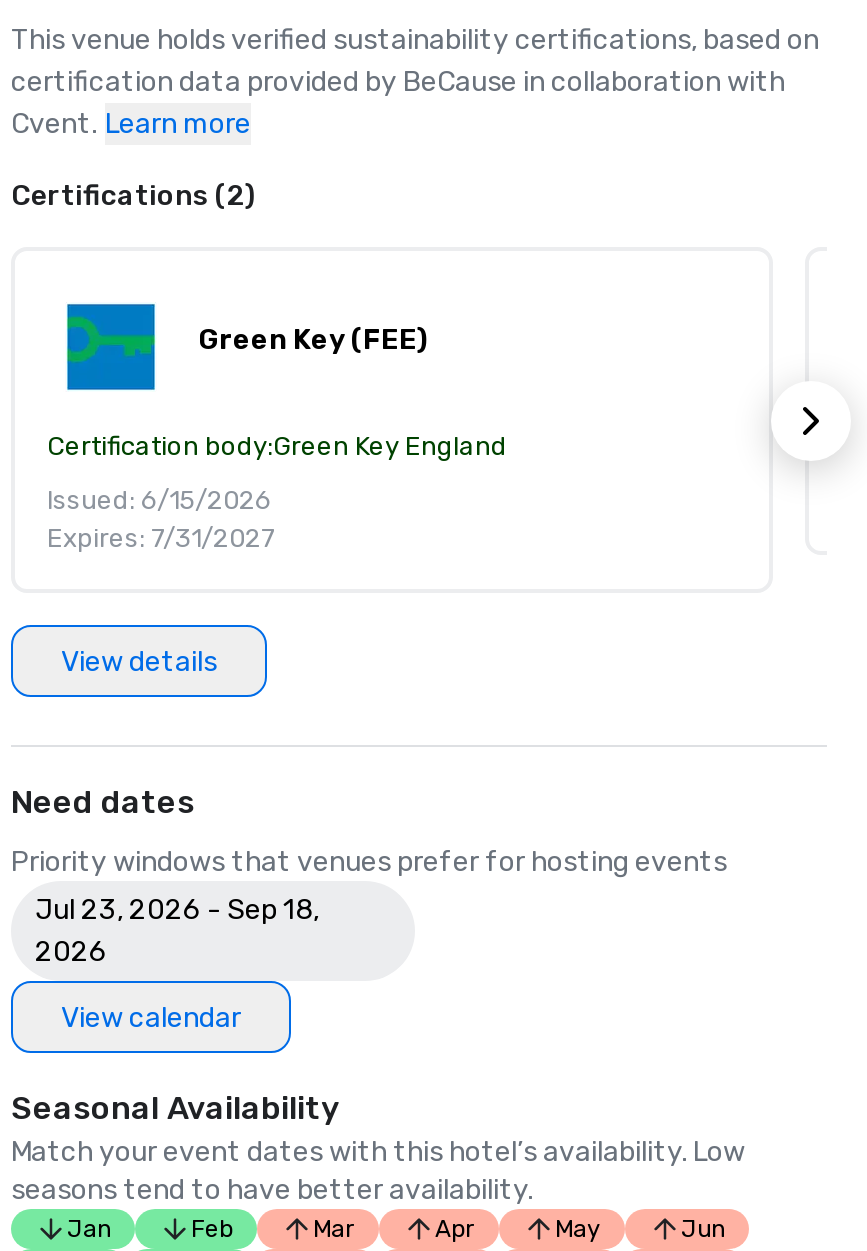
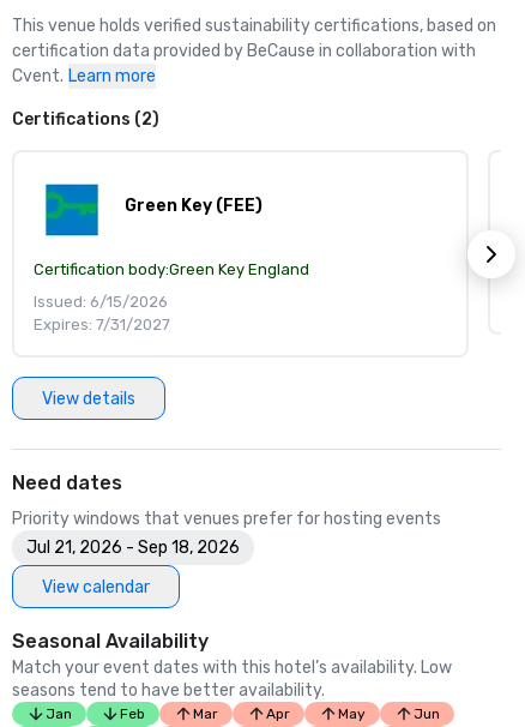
- Jul 23, 2026 - Sep 18,
- 2026
+ Jul 21, 2026 - Sep 18, 2026
